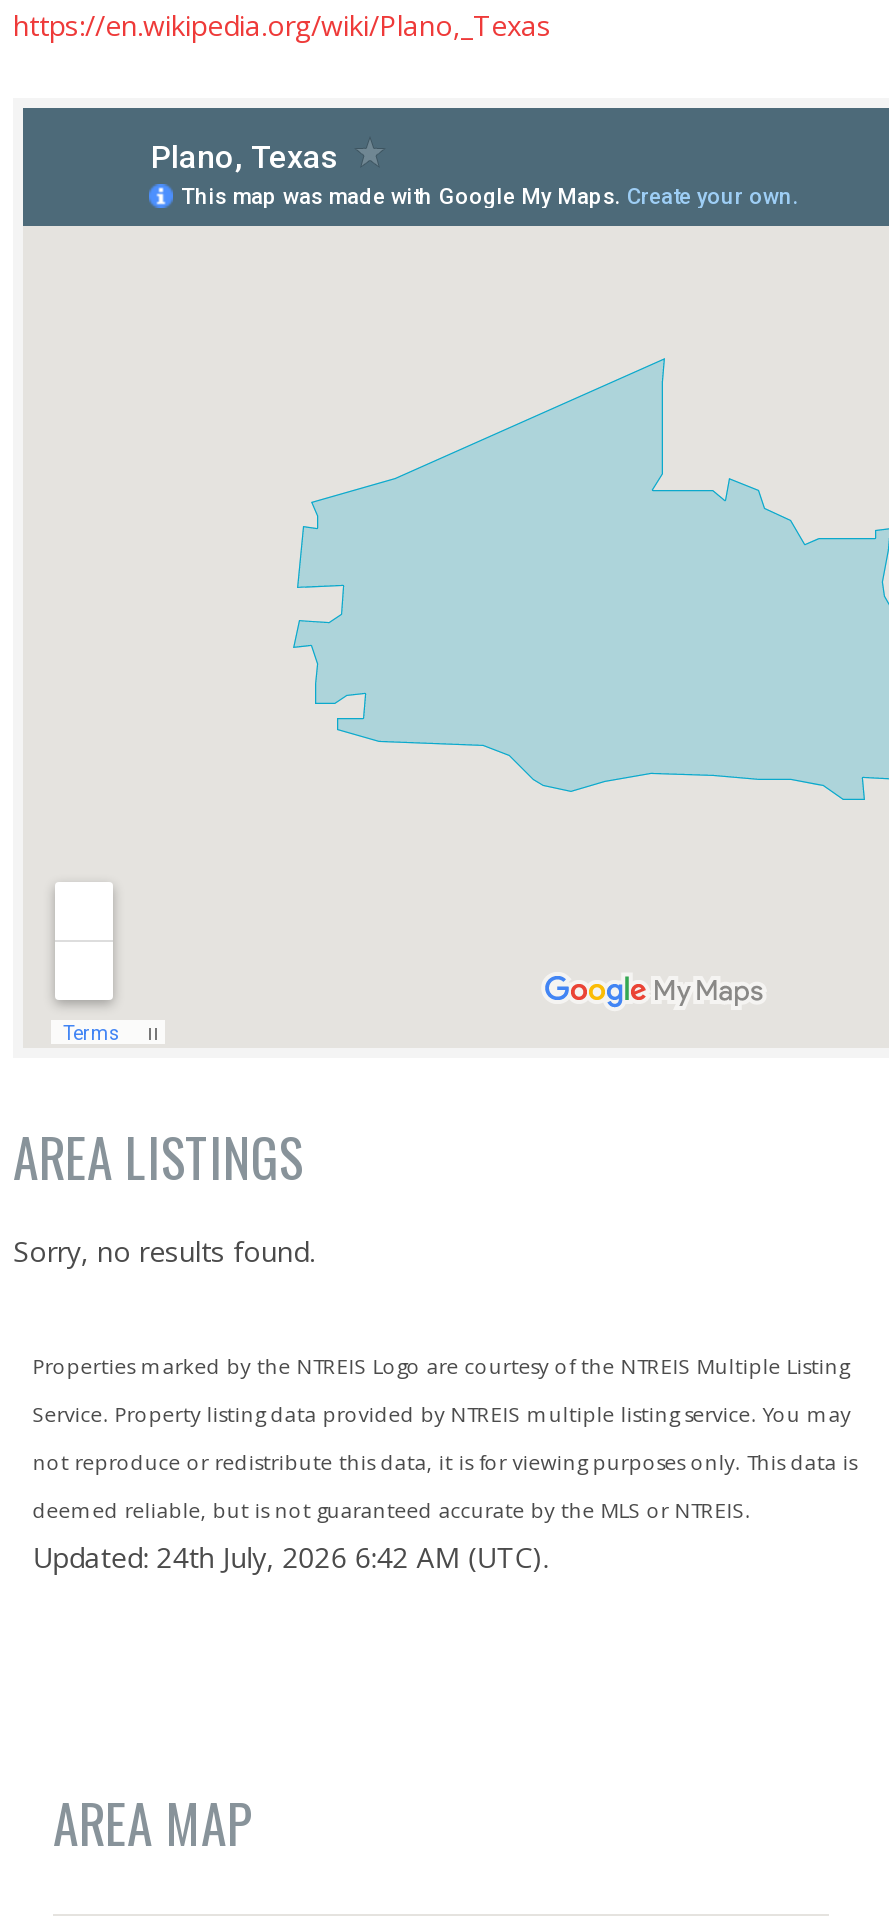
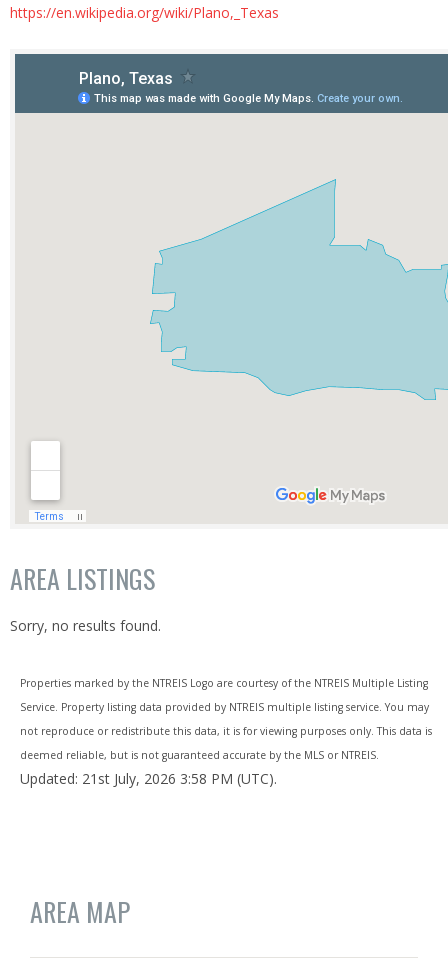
- Updated: 24th July, 2026 6:42 AM (UTC).
+ Updated: 21st July, 2026 3:58 PM (UTC).
